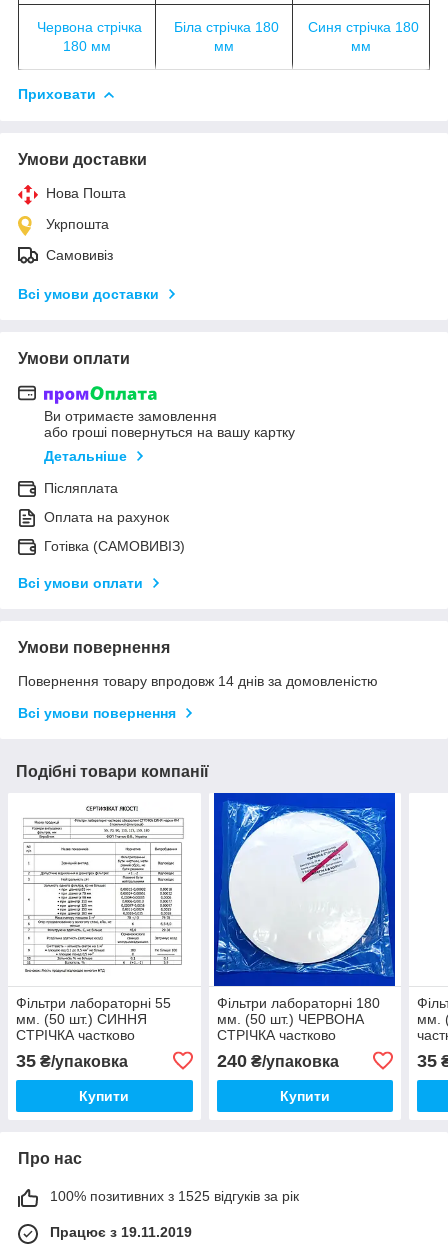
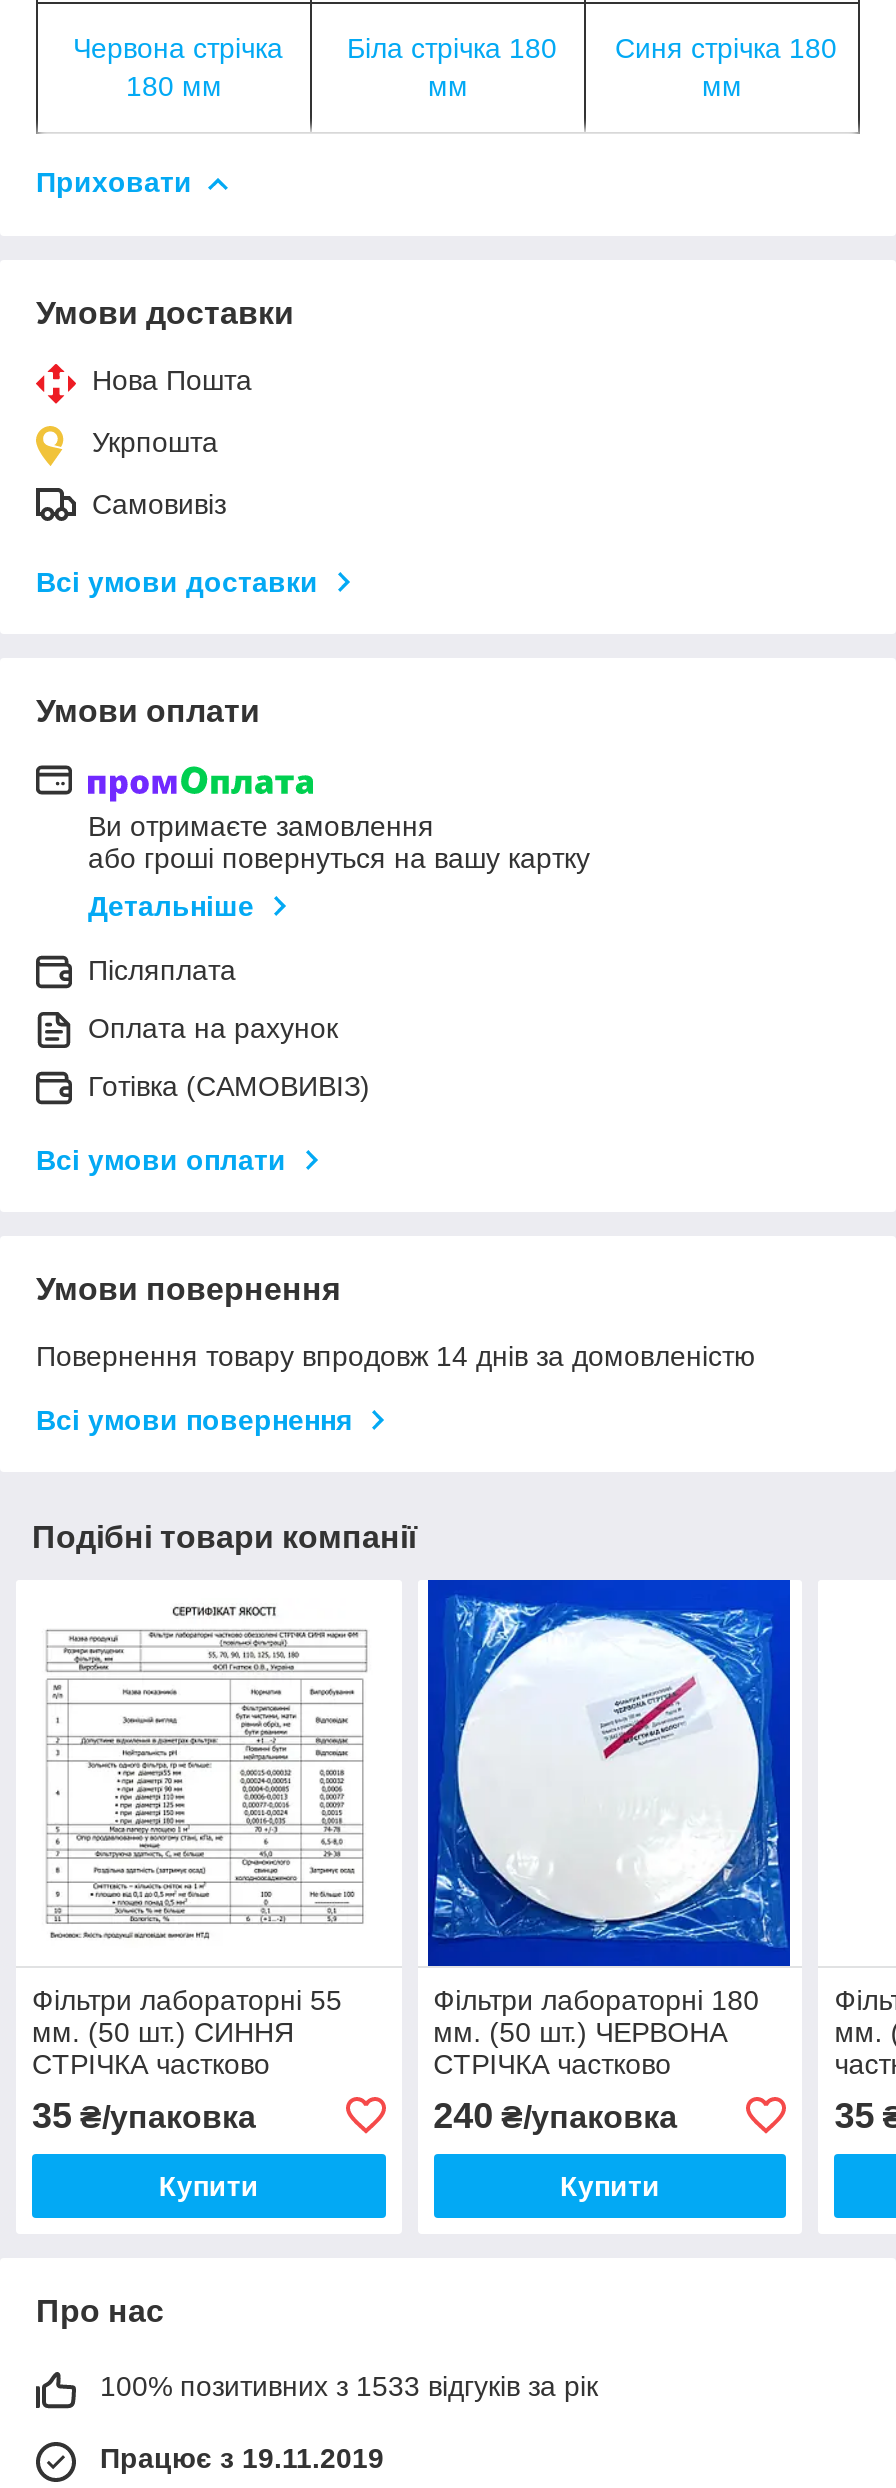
- 100% позитивних з 1525 відгуків за рік
+ 100% позитивних з 1533 відгуків за рік
